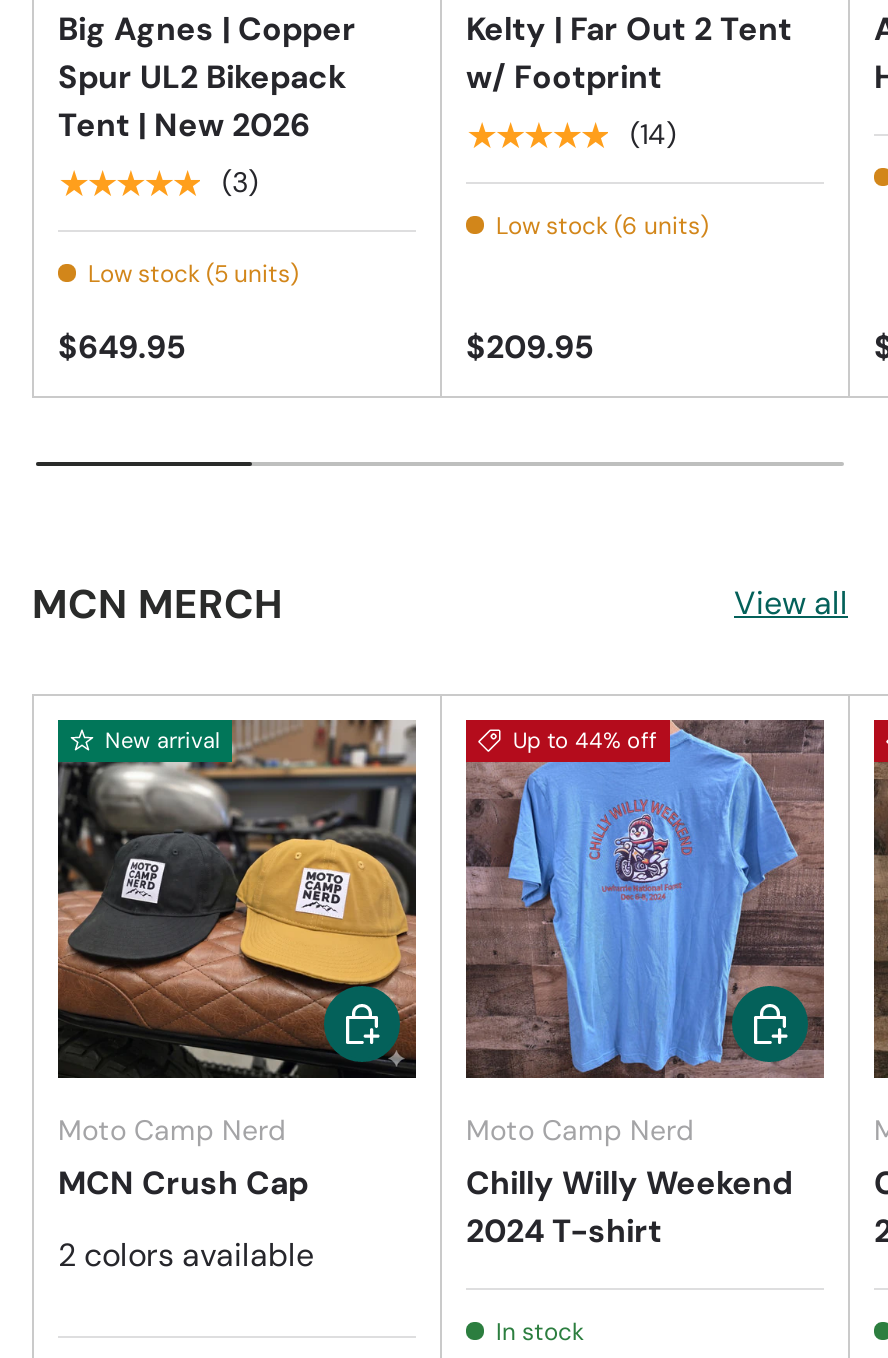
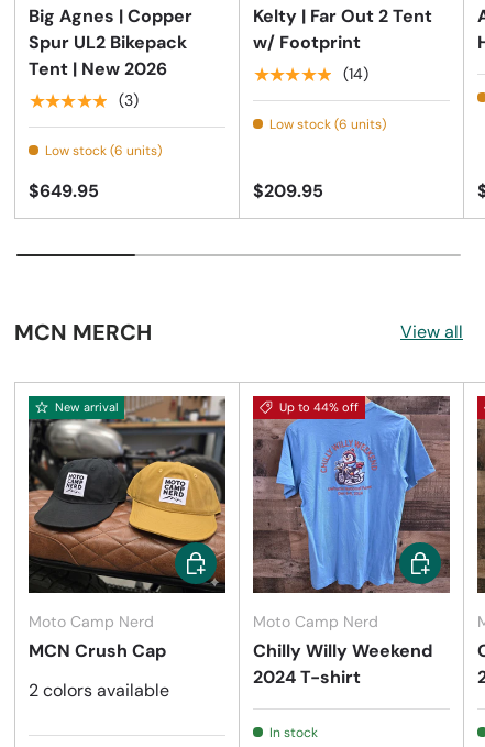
- Low stock (5 units)
+ Low stock (6 units)
